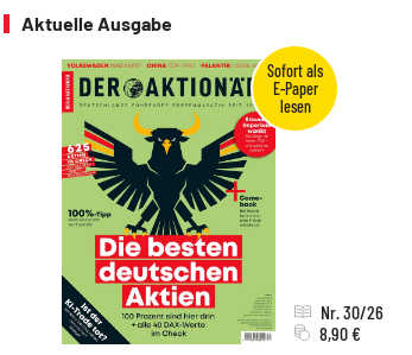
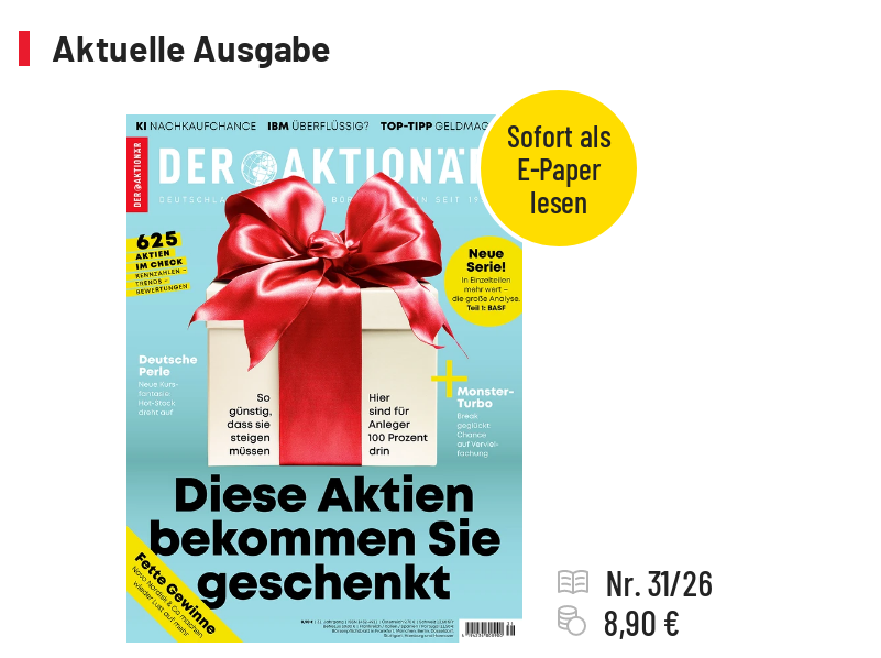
- [image]
- Nr. 30/26
+ [image]
+ Nr. 31/26
